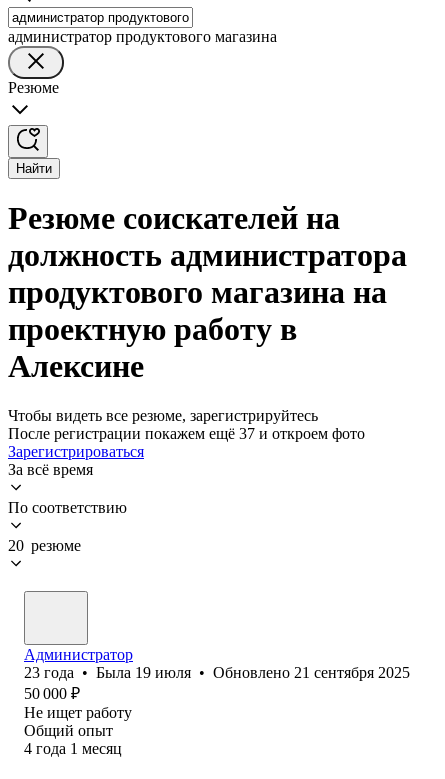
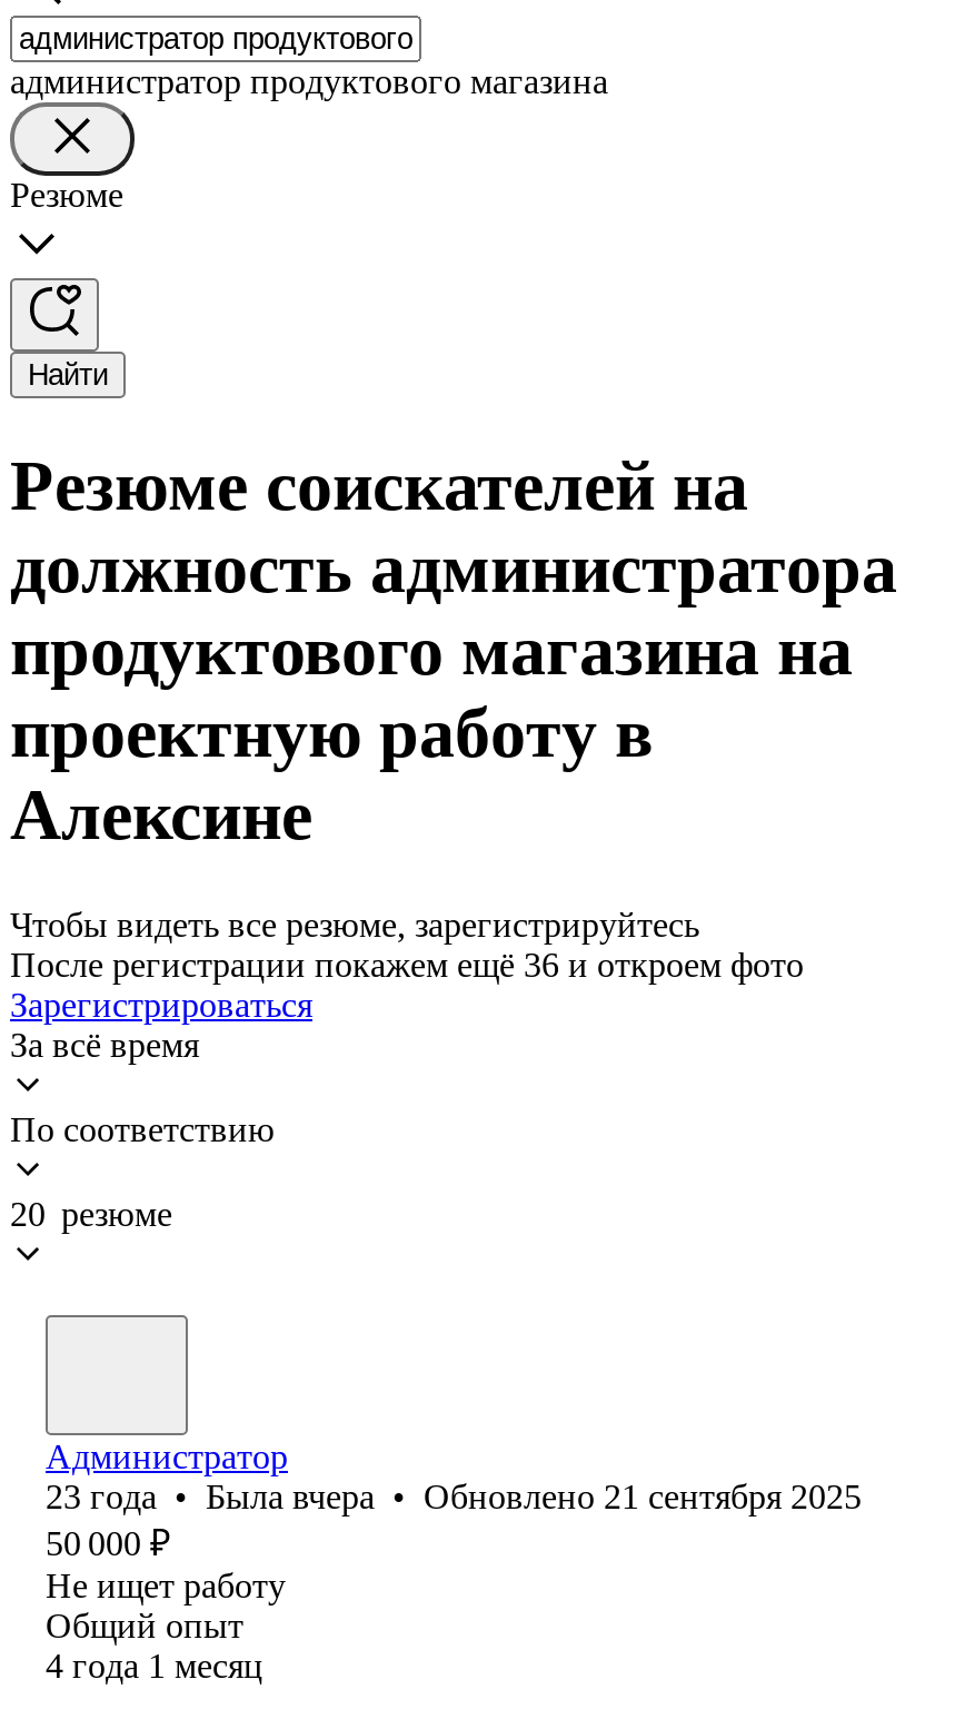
- После регистрации покажем ещё 37 и откроем фото
+ После регистрации покажем ещё 36 и откроем фото

- 23 года • Была 19 июля • Обновлено 21 сентября 2025
+ 23 года • Была вчера • Обновлено 21 сентября 2025
